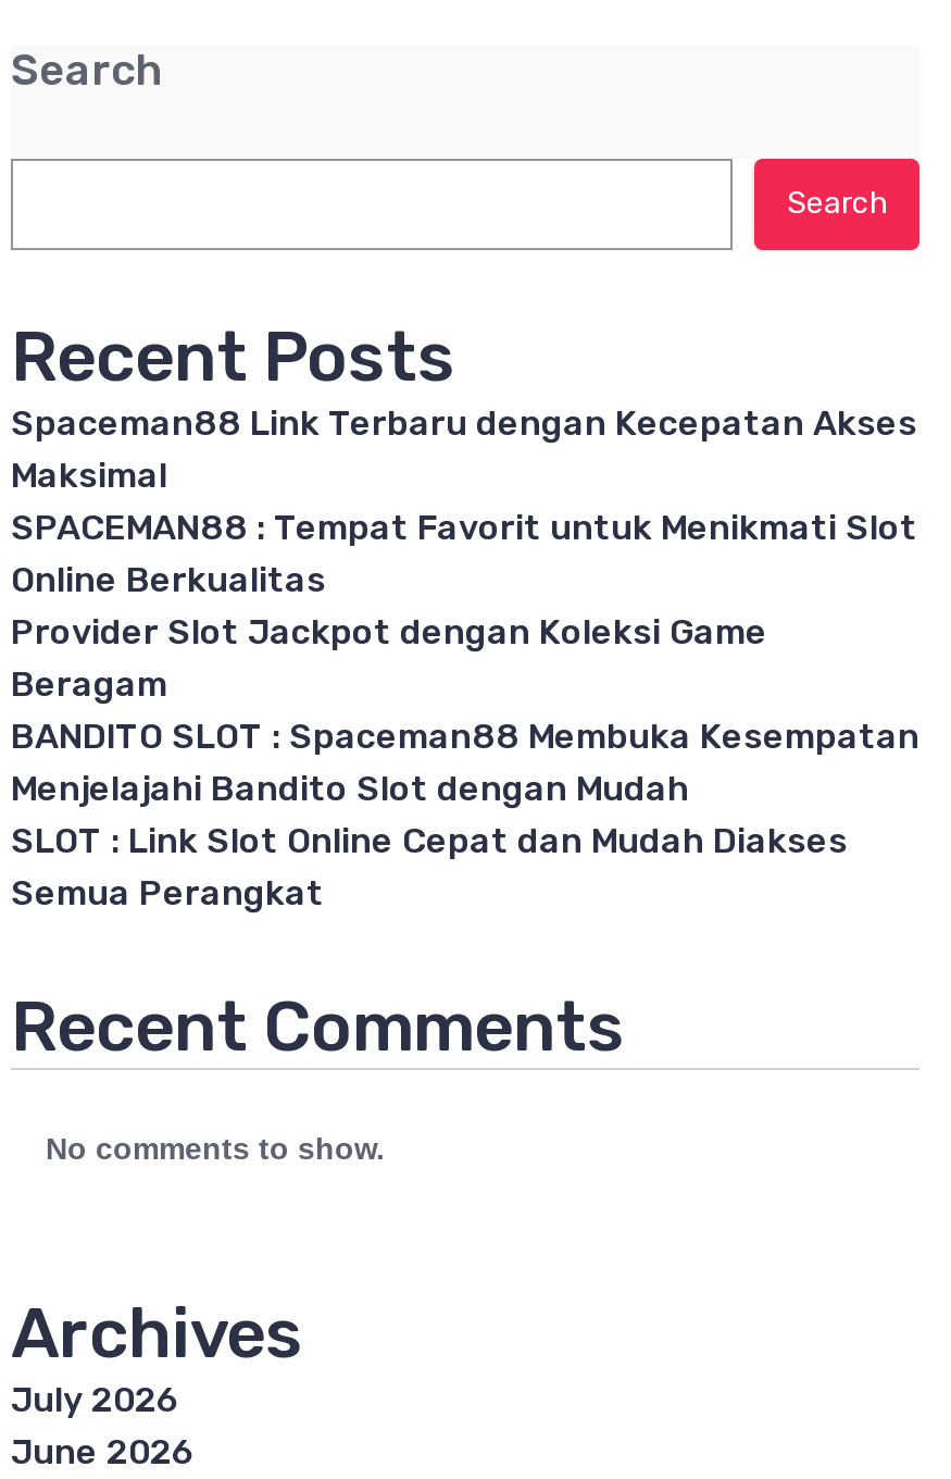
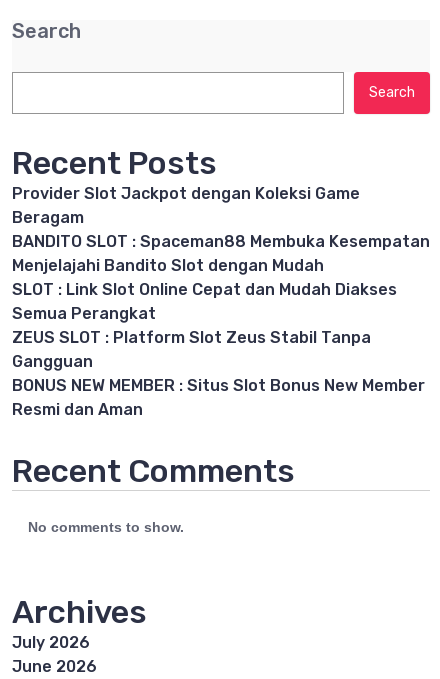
- Spaceman88 Link Terbaru dengan Kecepatan Akses
- Maksimal
- SPACEMAN88 : Tempat Favorit untuk Menikmati Slot
- Online Berkualitas

moved up: Provider Slot Jackpot dengan Koleksi Game | Beragam | BANDITO SLOT : Spaceman88 Membuka Kesempatan | Menjelajahi Bandito Slot dengan Mudah | SLOT : Link Slot Online Cepat dan Mudah Diakses | Semua Perangkat

+ ZEUS SLOT : Platform Slot Zeus Stabil Tanpa
+ Gangguan
+ BONUS NEW MEMBER : Situs Slot Bonus New Member
+ Resmi dan Aman
